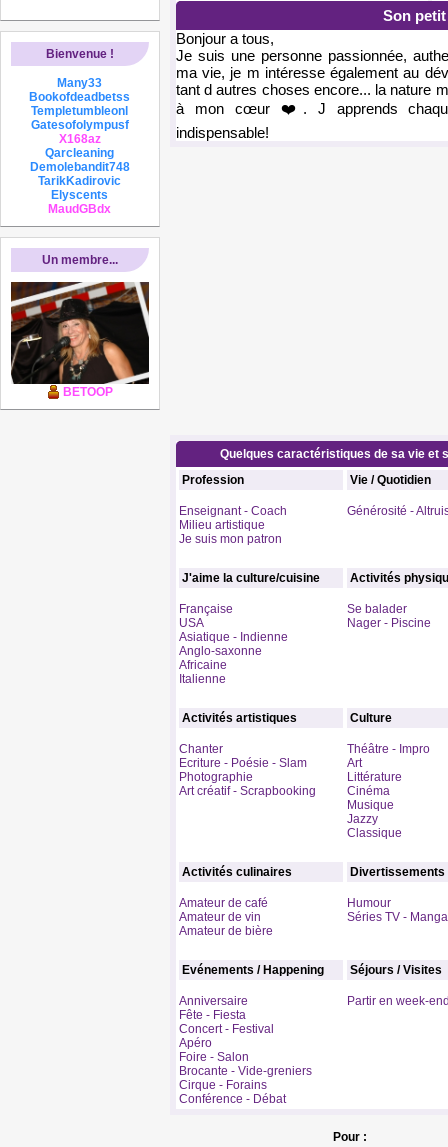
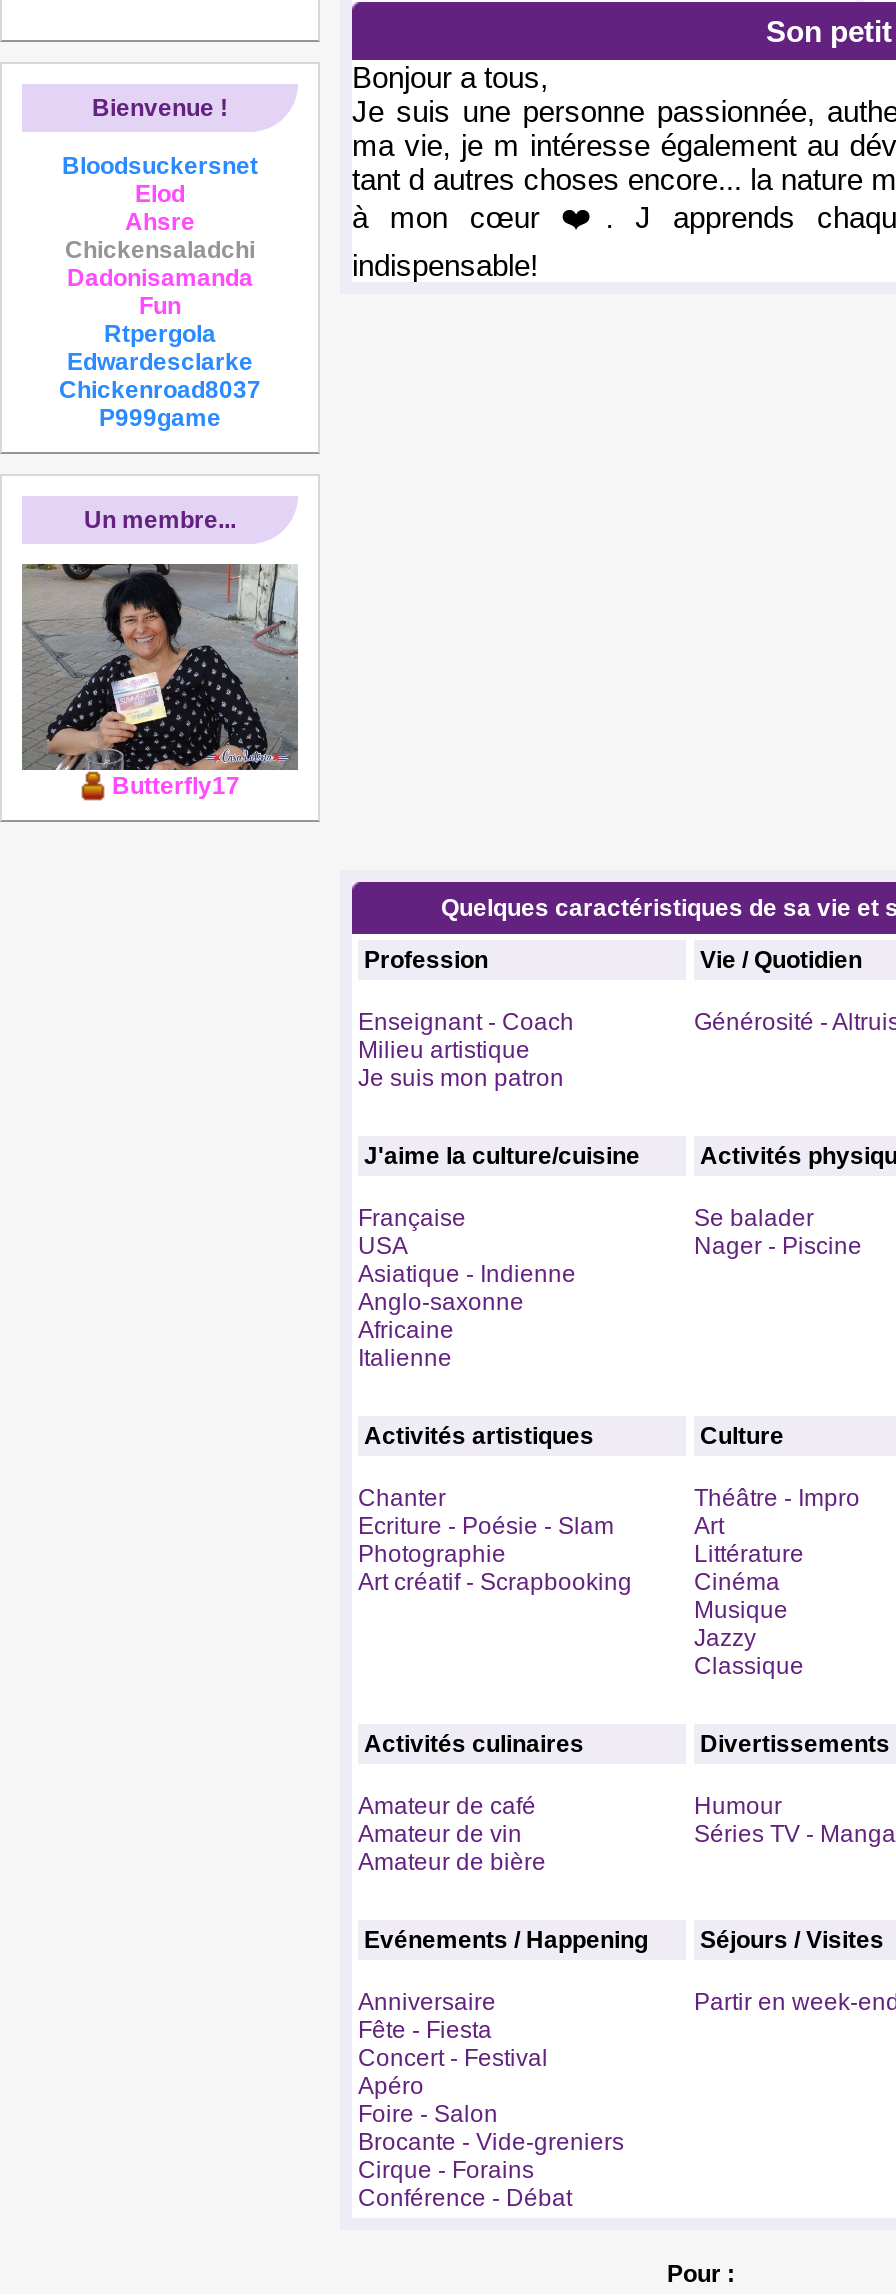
- Many33
- Bookofdeadbetss
- Templetumbleonl
- Gatesofolympusf
- X168az
- Qarcleaning
- Demolebandit748
- TarikKadirovic
- Elyscents
- MaudGBdx
+ Bloodsuckersnet
+ Elod
+ Ahsre
+ Chickensaladchi
+ Dadonisamanda
+ Fun
+ Rtpergola
+ Edwardesclarke
+ Chickenroad8037
+ P999game

- [image]
- BETOOP
+ [image]
+ Butterfly17
